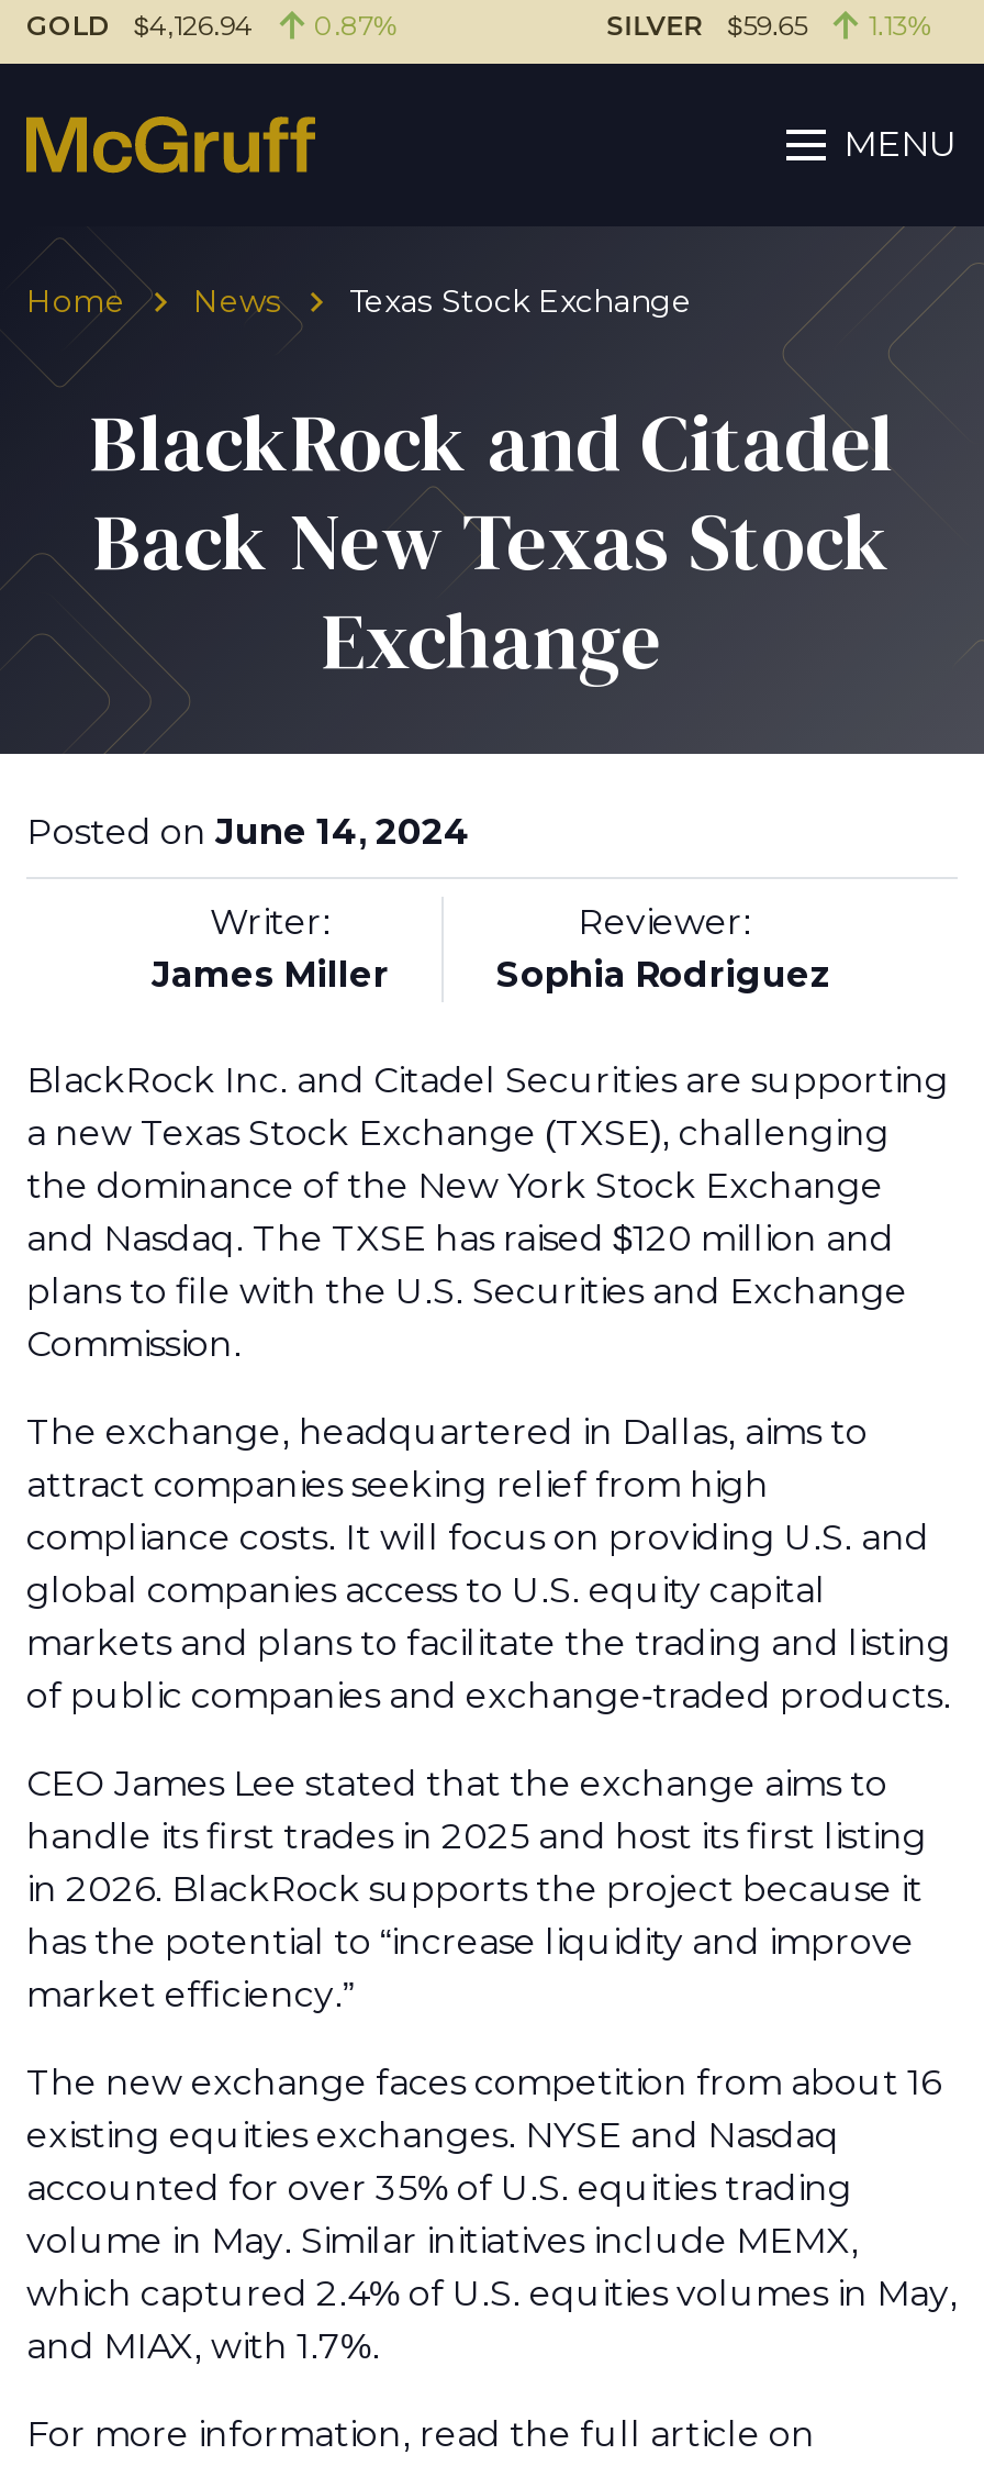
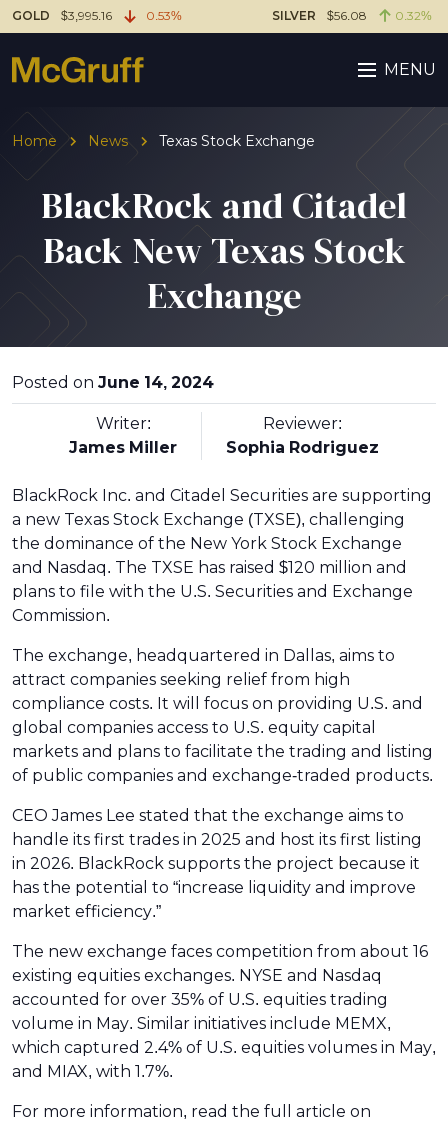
- GOLD $4,126.94
+ GOLD $3,995.16

- 0.87%
+ 0.53%

- SILVER $59.65
+ SILVER $56.08

- 1.13%
+ 0.32%
